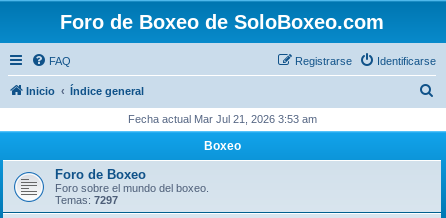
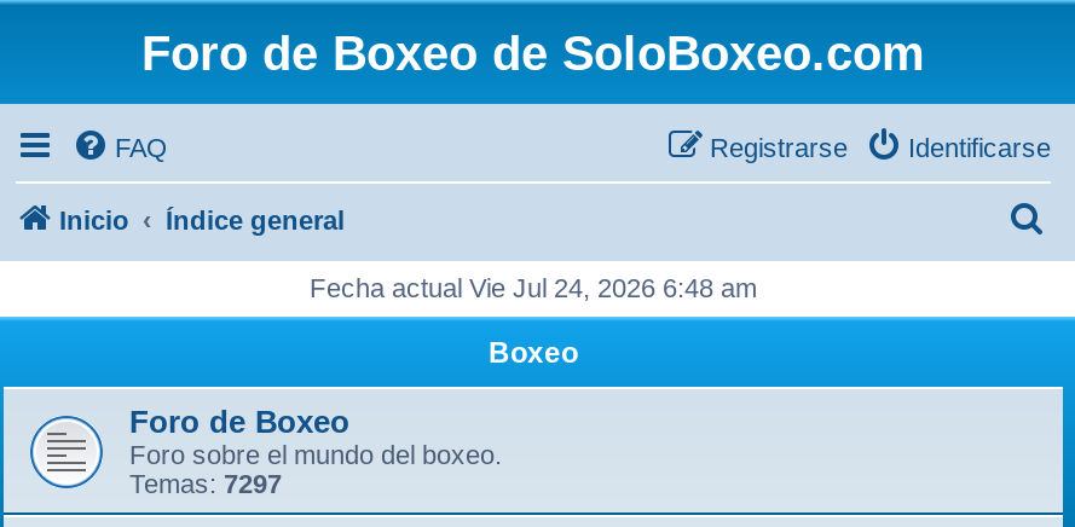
- Fecha actual Mar Jul 21, 2026 3:53 am
+ Fecha actual Vie Jul 24, 2026 6:48 am
